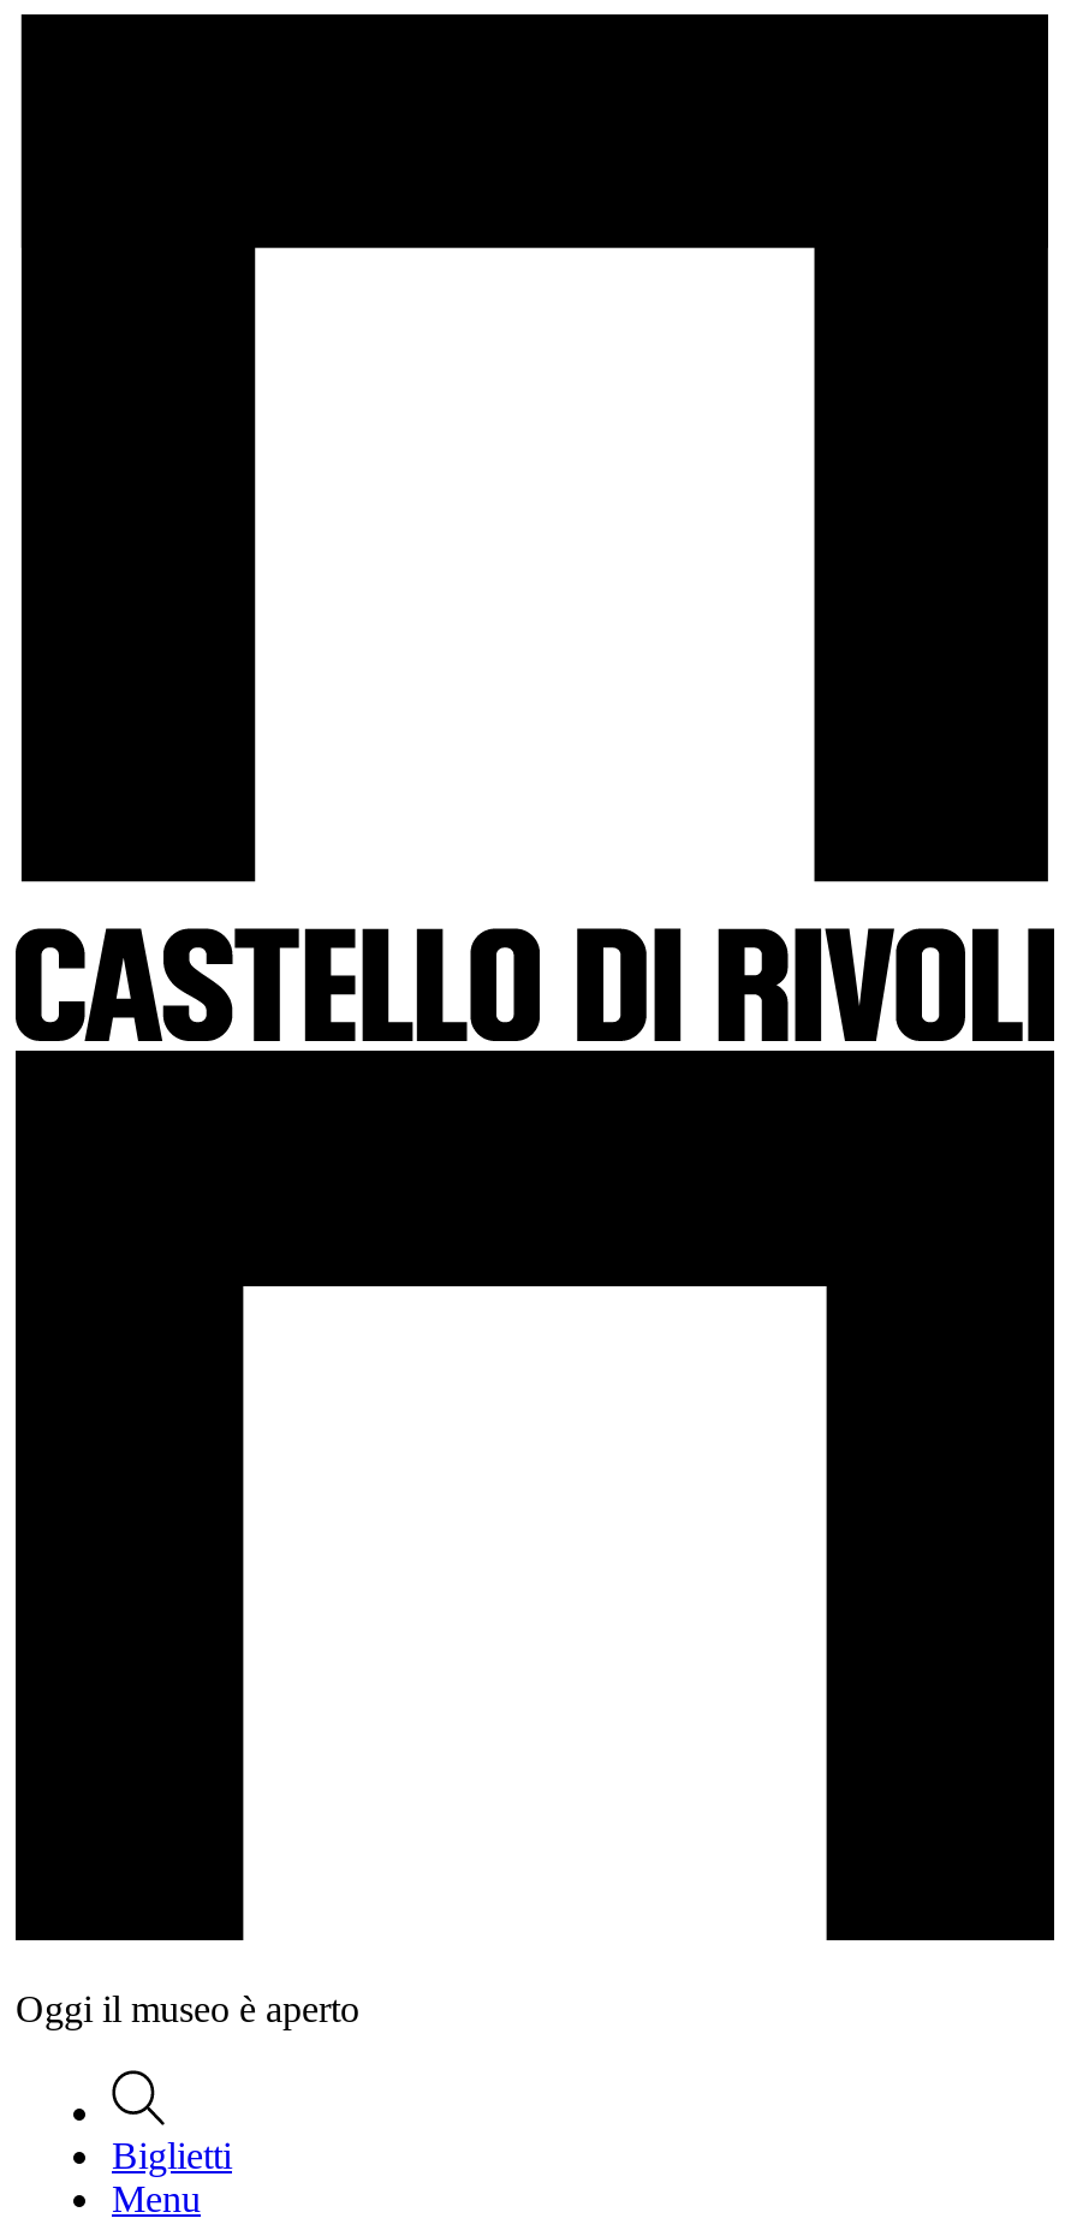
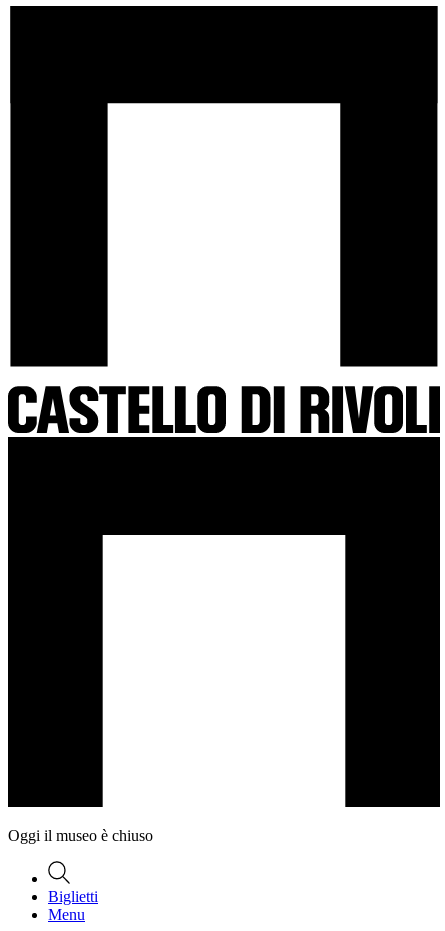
- Oggi il museo è aperto
+ Oggi il museo è chiuso
